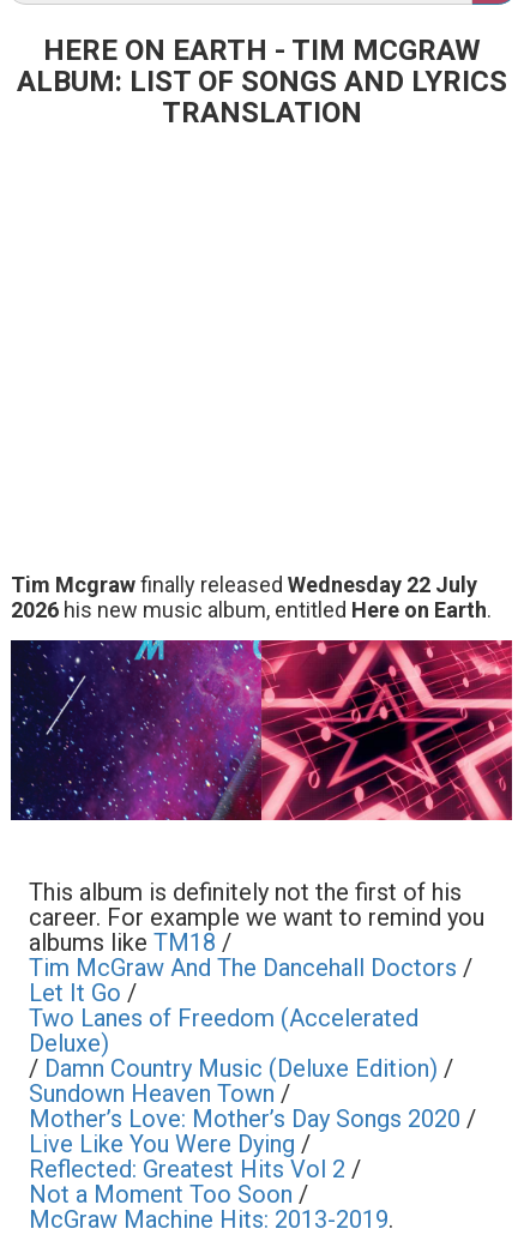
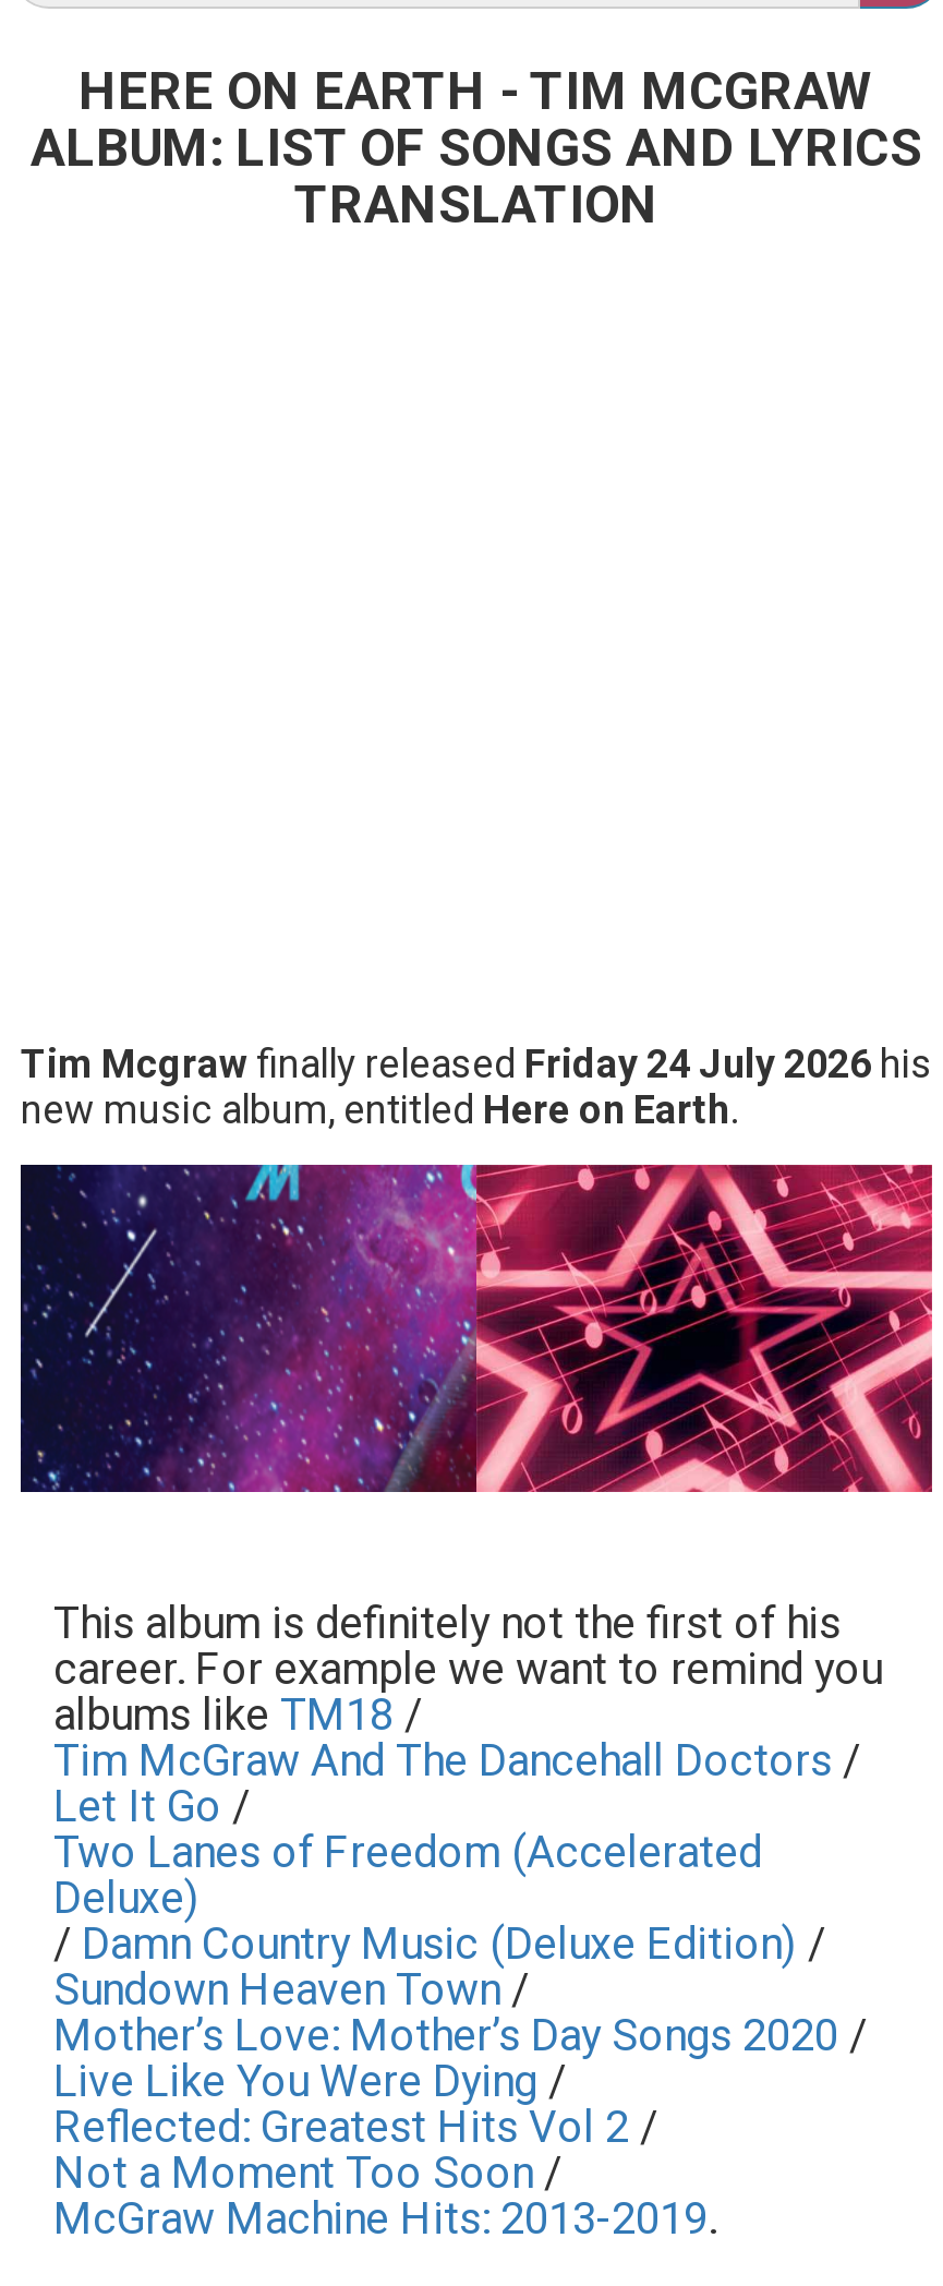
- Tim Mcgraw finally released Wednesday 22 July
- 2026 his new music album, entitled Here on Earth.
+ Tim Mcgraw finally released Friday 24 July 2026 his
+ new music album, entitled Here on Earth.
